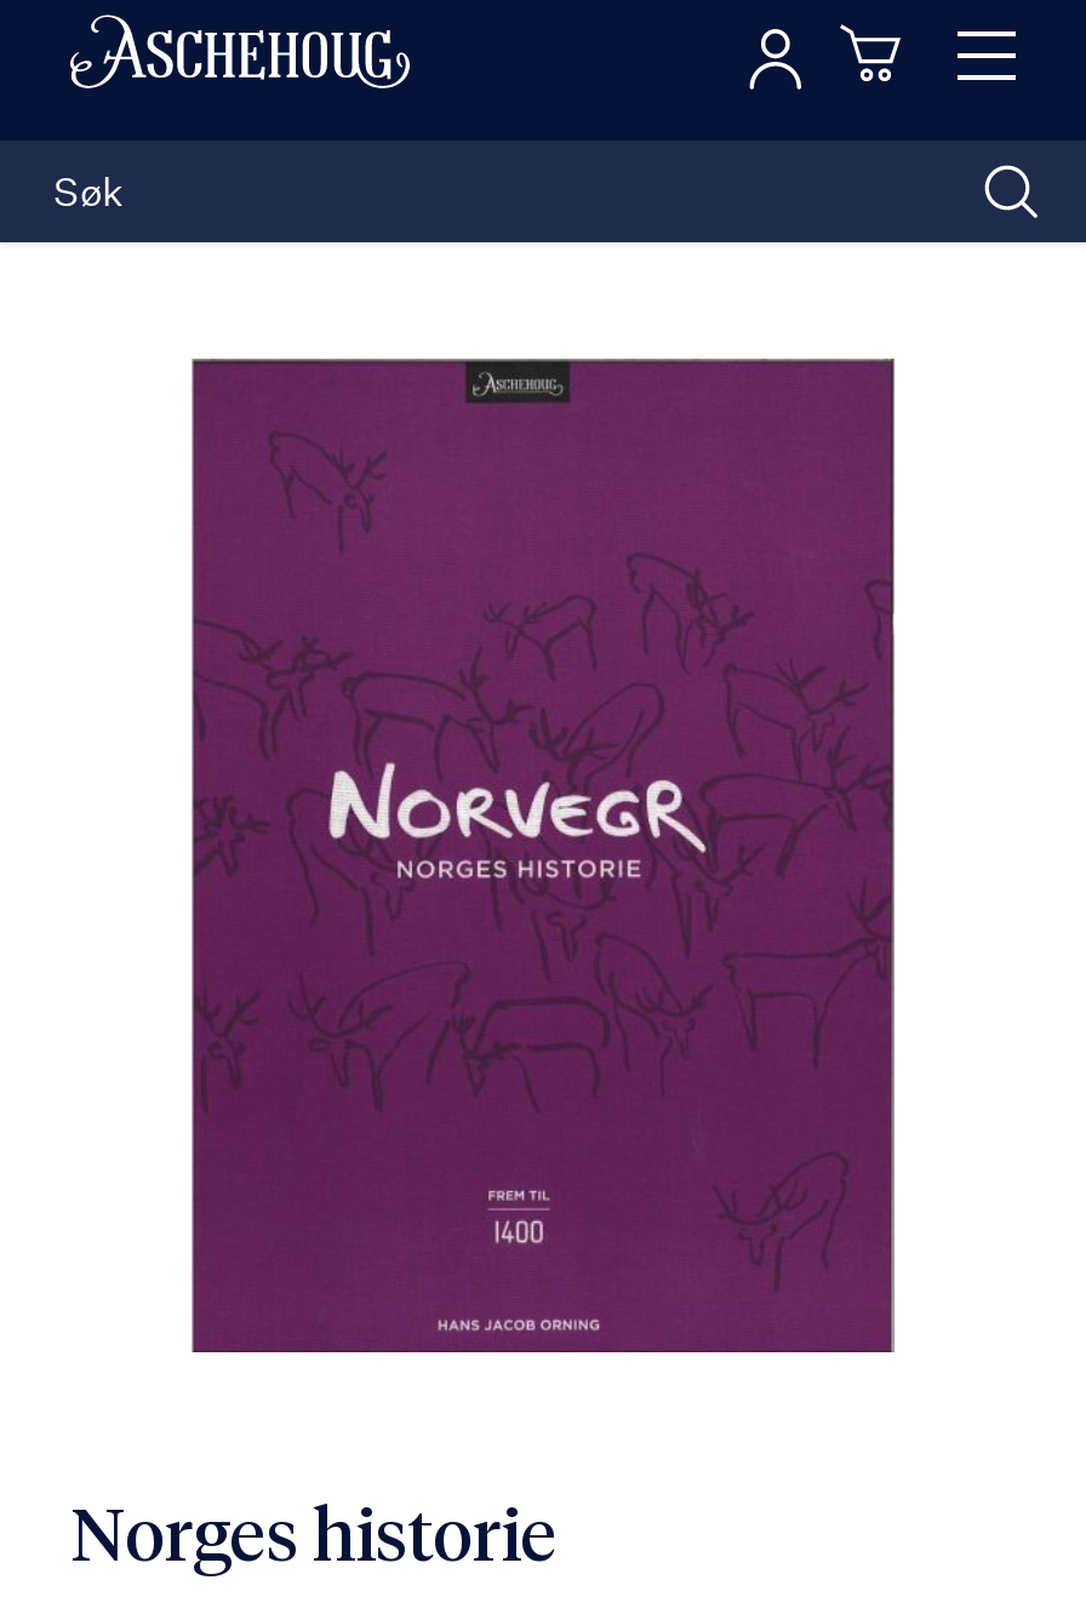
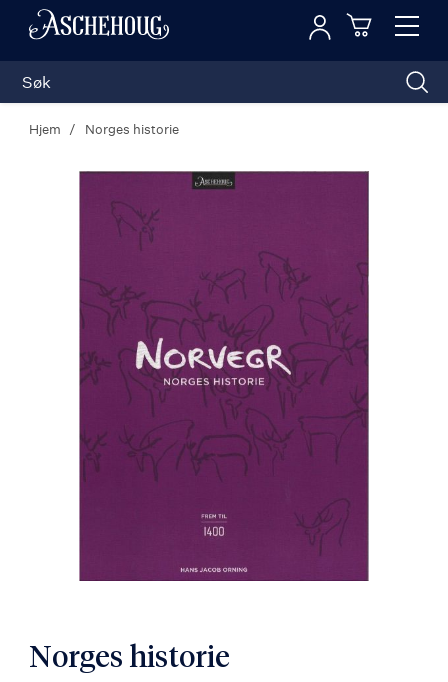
+ Hjem
+ Norges historie
